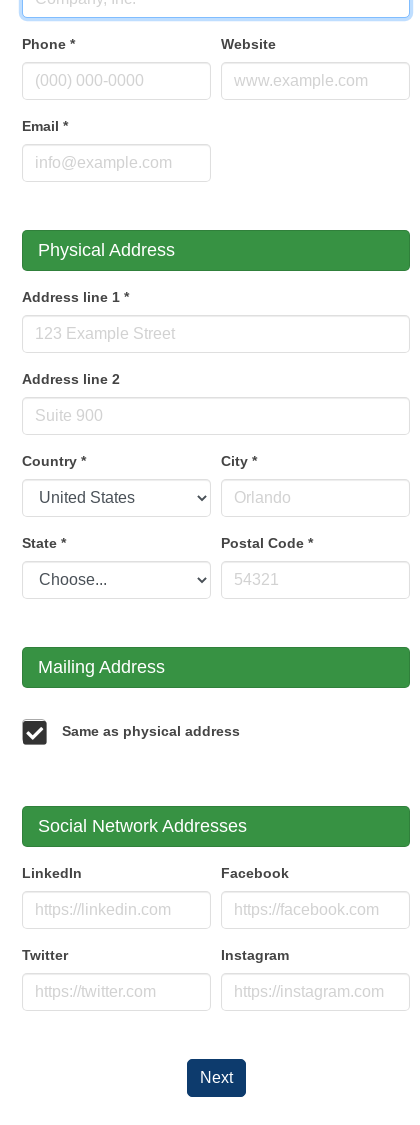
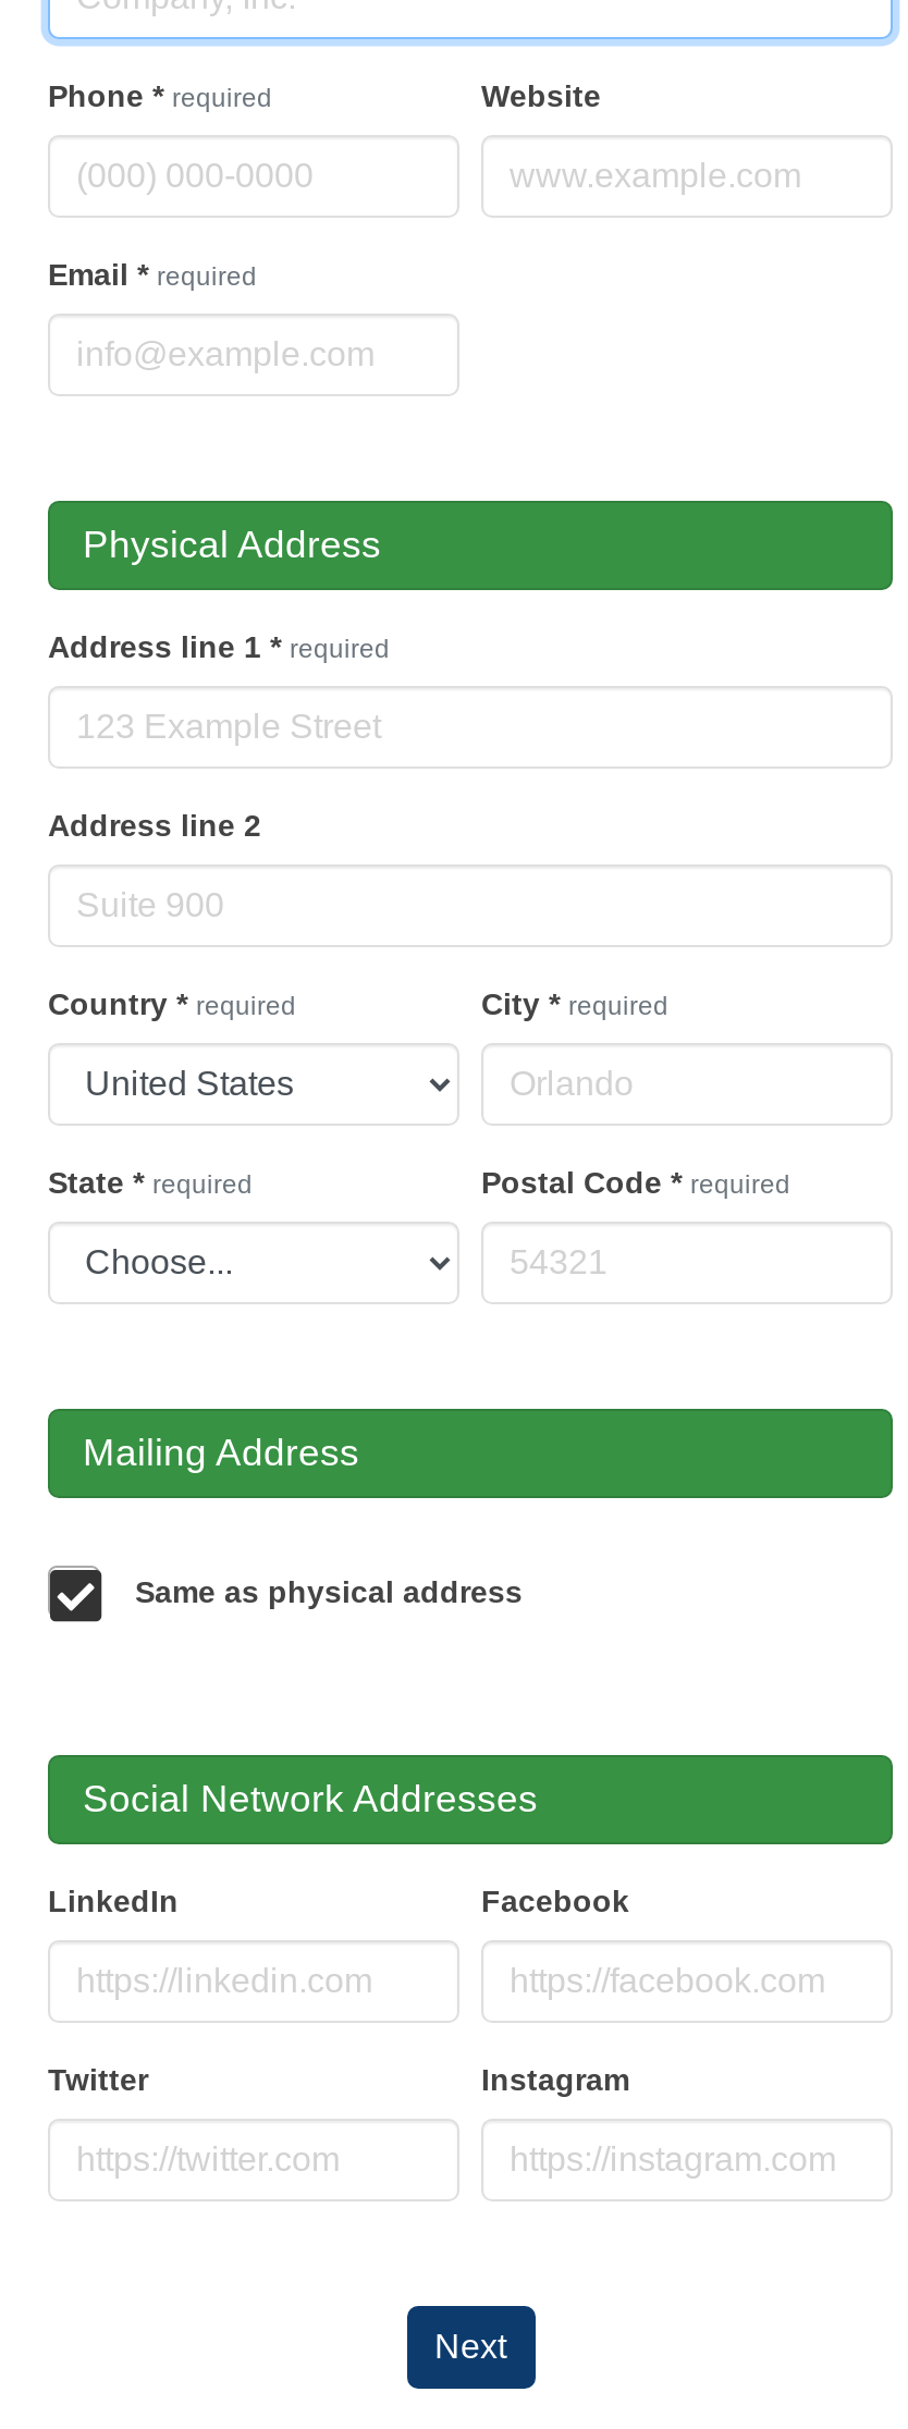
- Phone *
+ Phone * required

- Email *
+ Email * required

- Address line 1 *
+ Address line 1 * required

- Country *
- City *
+ Country * required
+ City * required

- State *
- Postal Code *
+ State * required
+ Postal Code * required
